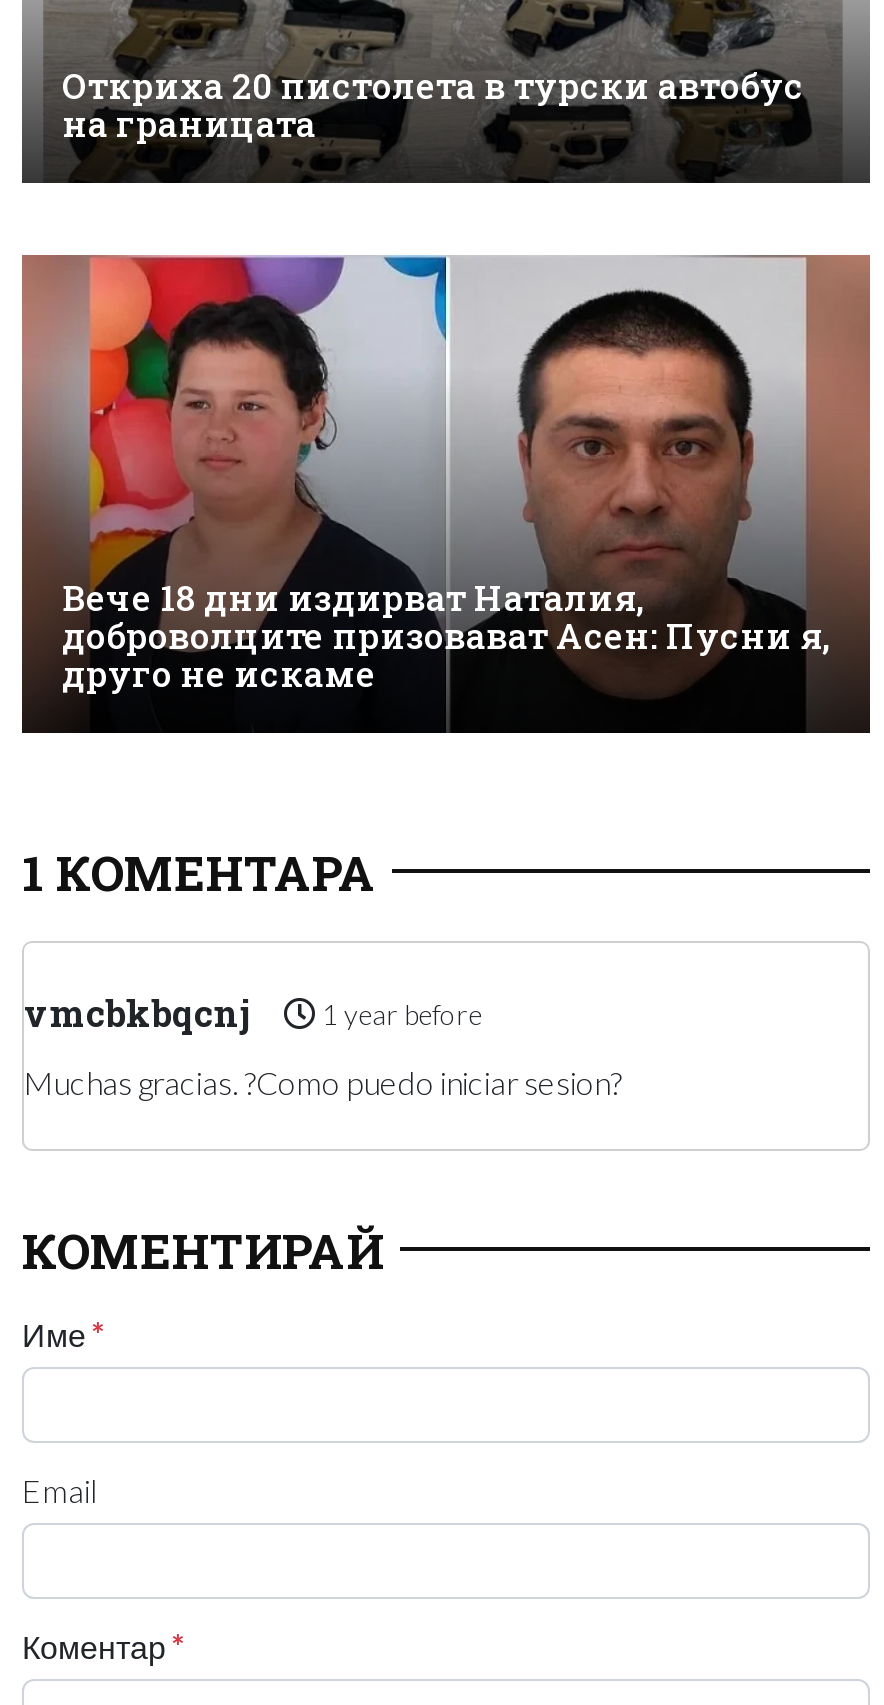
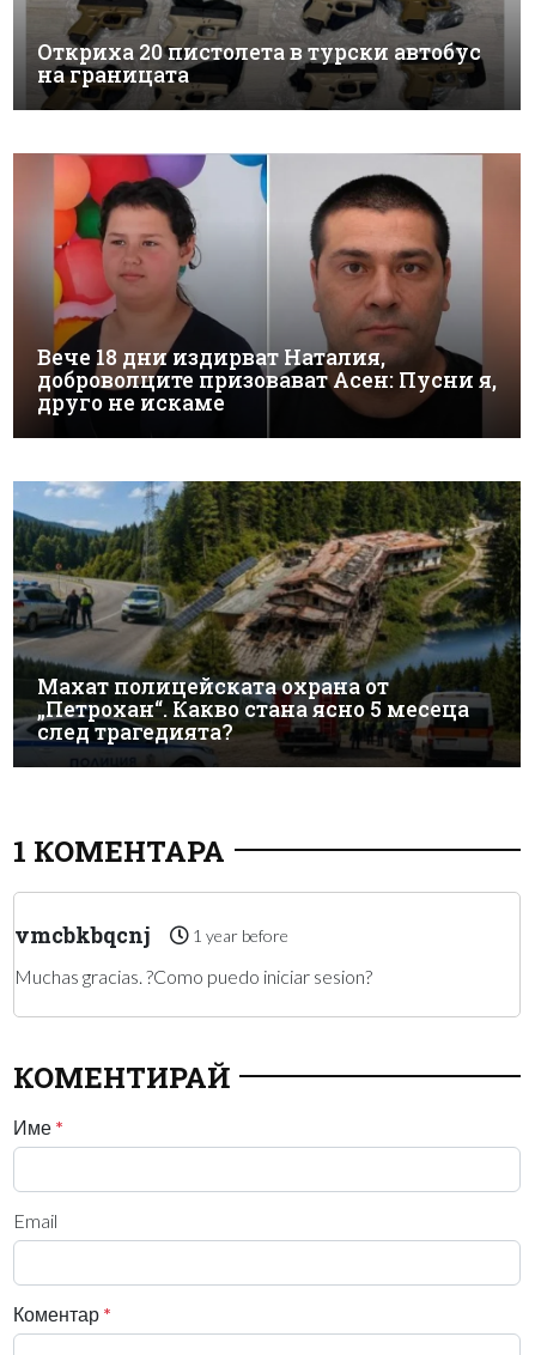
+ [image]
+ Махат полицейската охрана от
+ „Петрохан“. Какво стана ясно 5 месеца
+ след трагедията?
